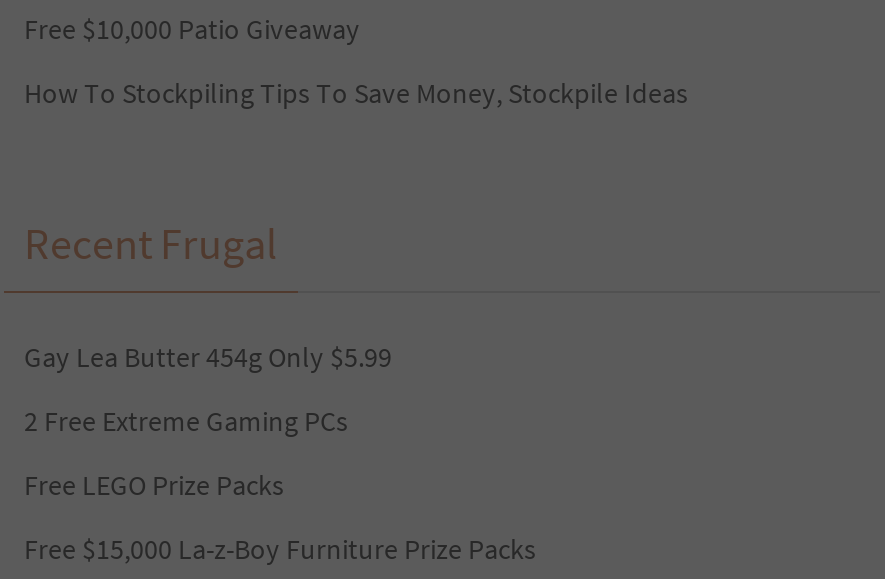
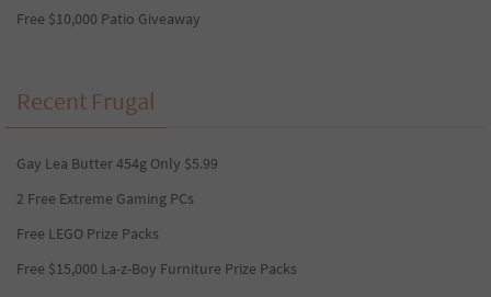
- How To Stockpiling Tips To Save Money, Stockpile Ideas
